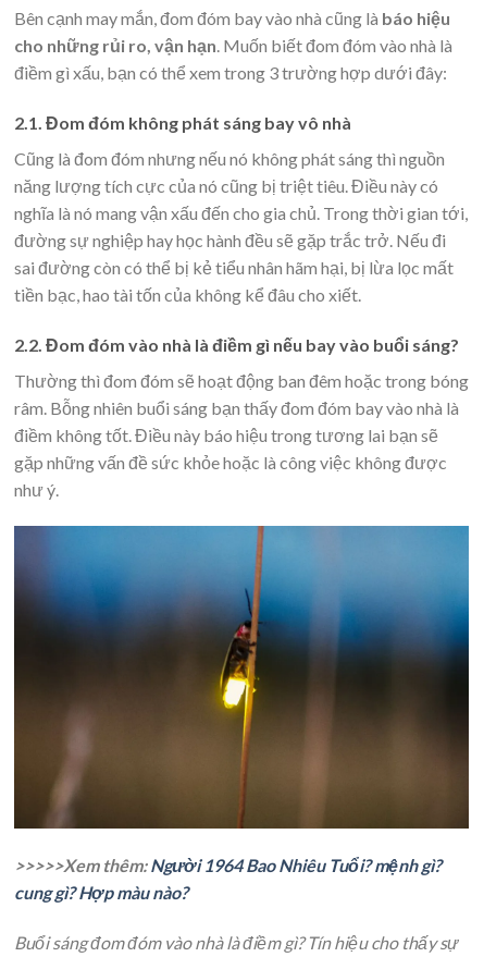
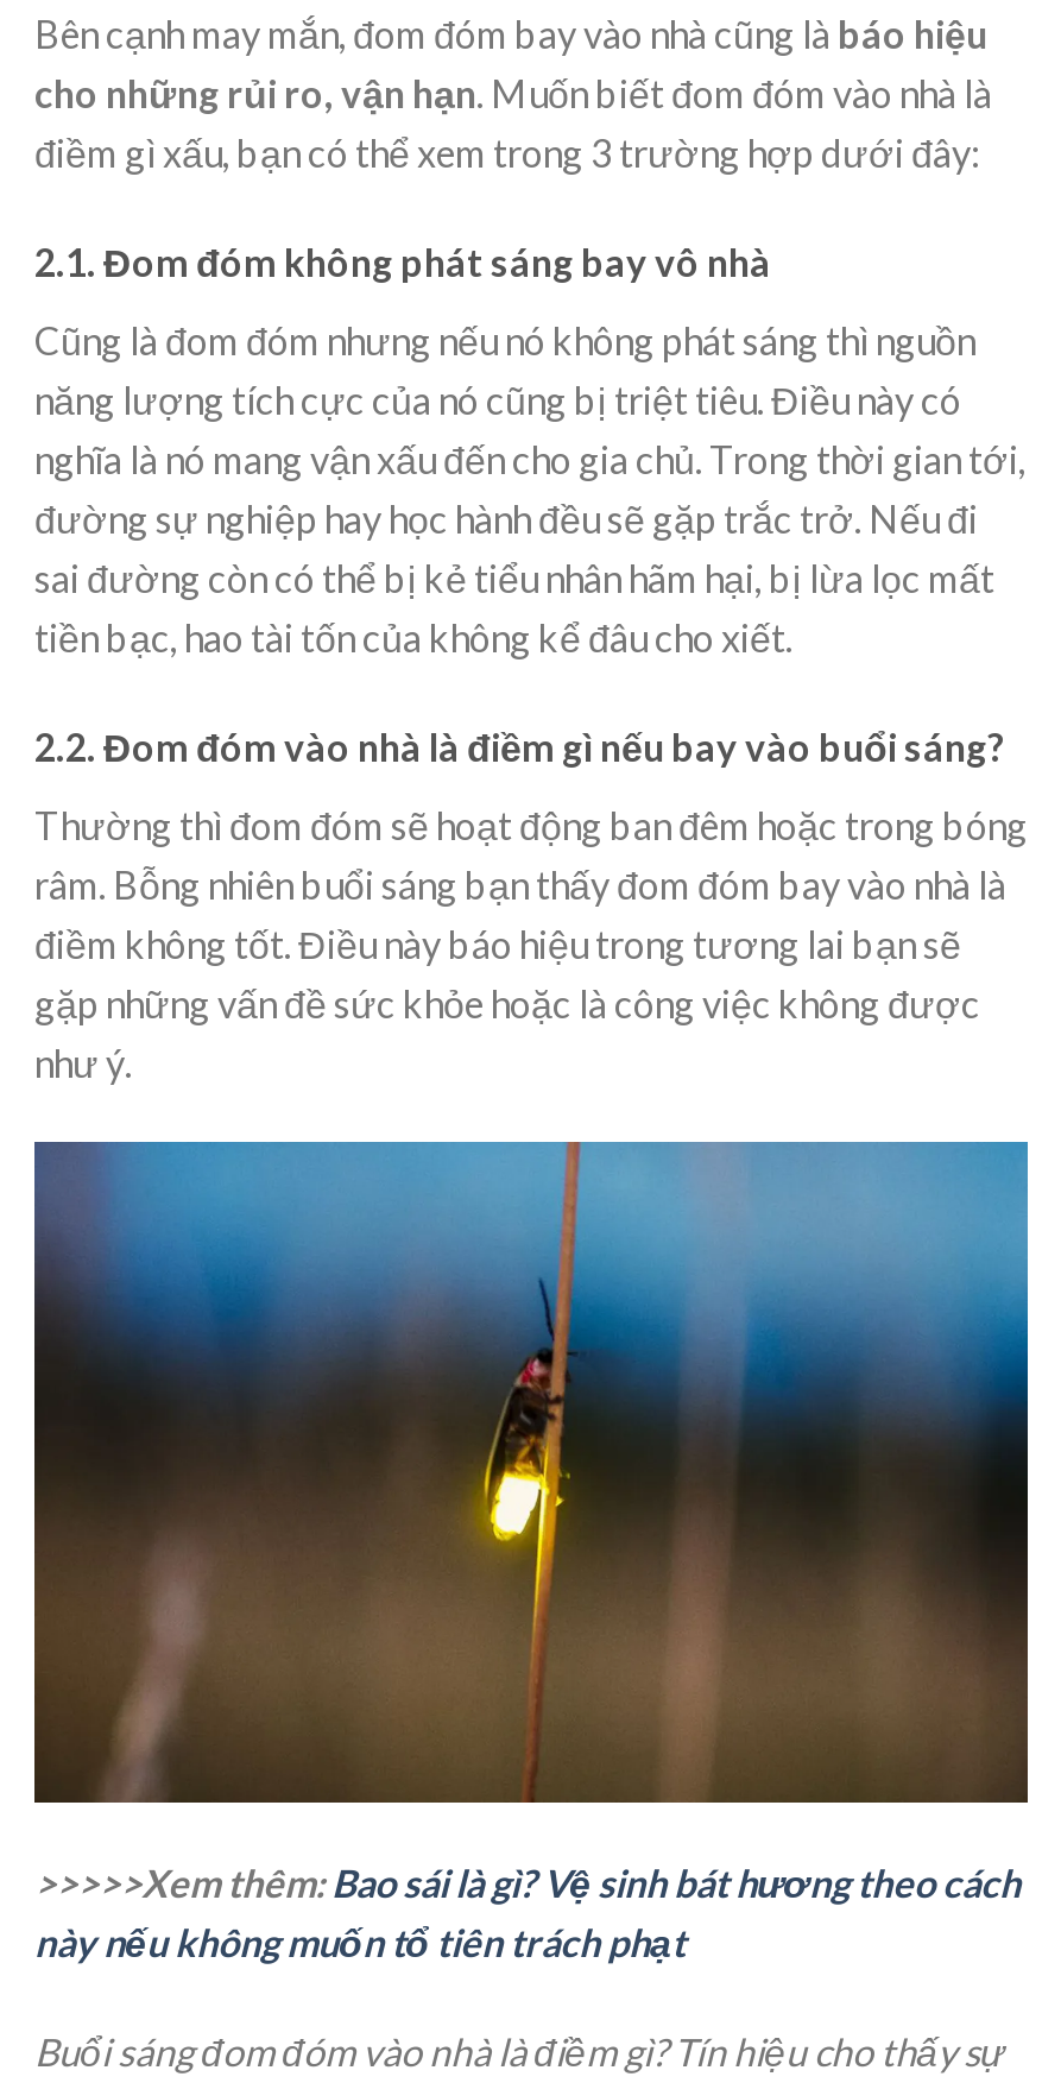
- >>>>>Xem thêm: Người 1964 Bao Nhiêu Tuổi? mệnh gì?
- cung gì? Hợp màu nào?
+ >>>>>Xem thêm: Bao sái là gì? Vệ sinh bát hương theo cách
+ này nếu không muốn tổ tiên trách phạt
